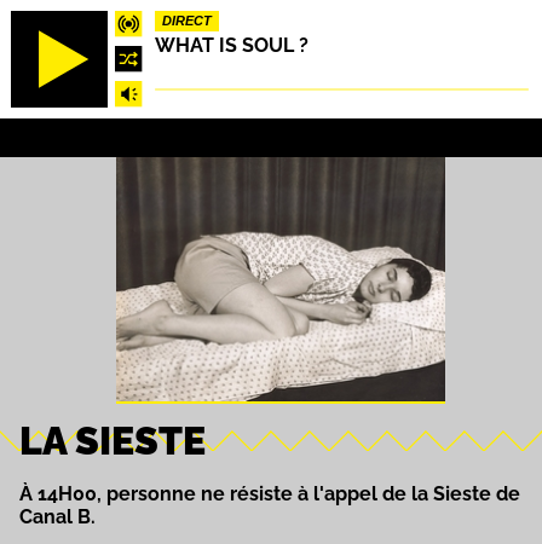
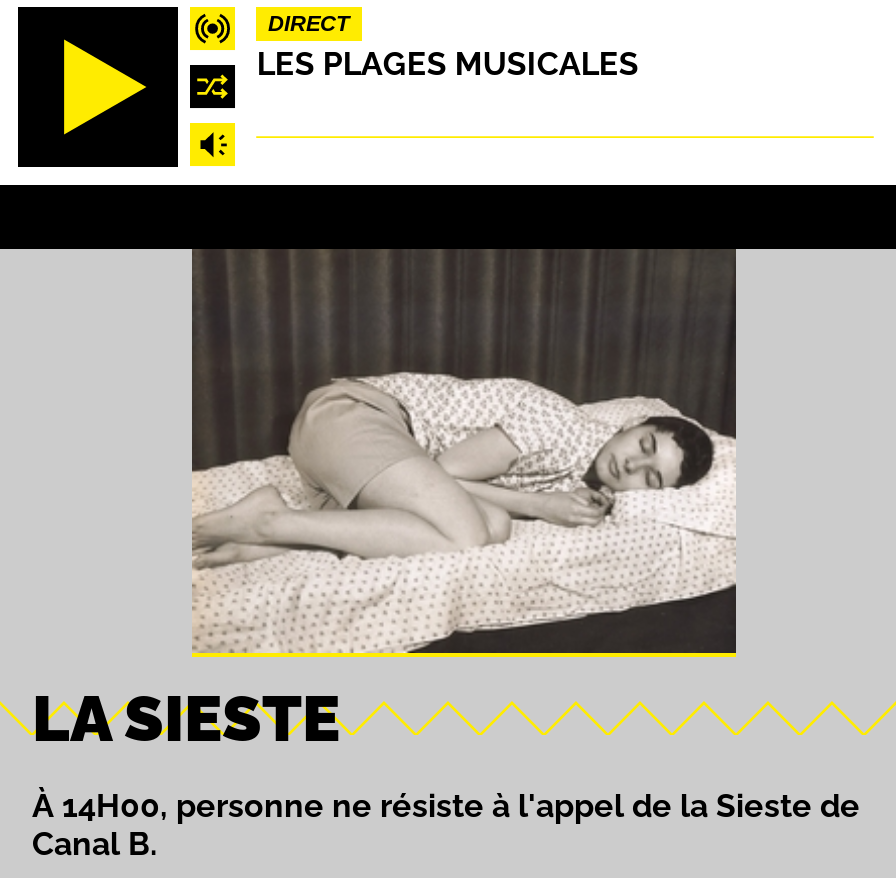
- WHAT IS SOUL ?
+ LES PLAGES MUSICALES
